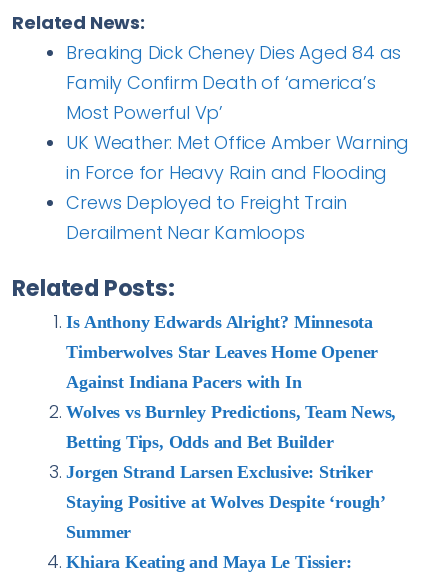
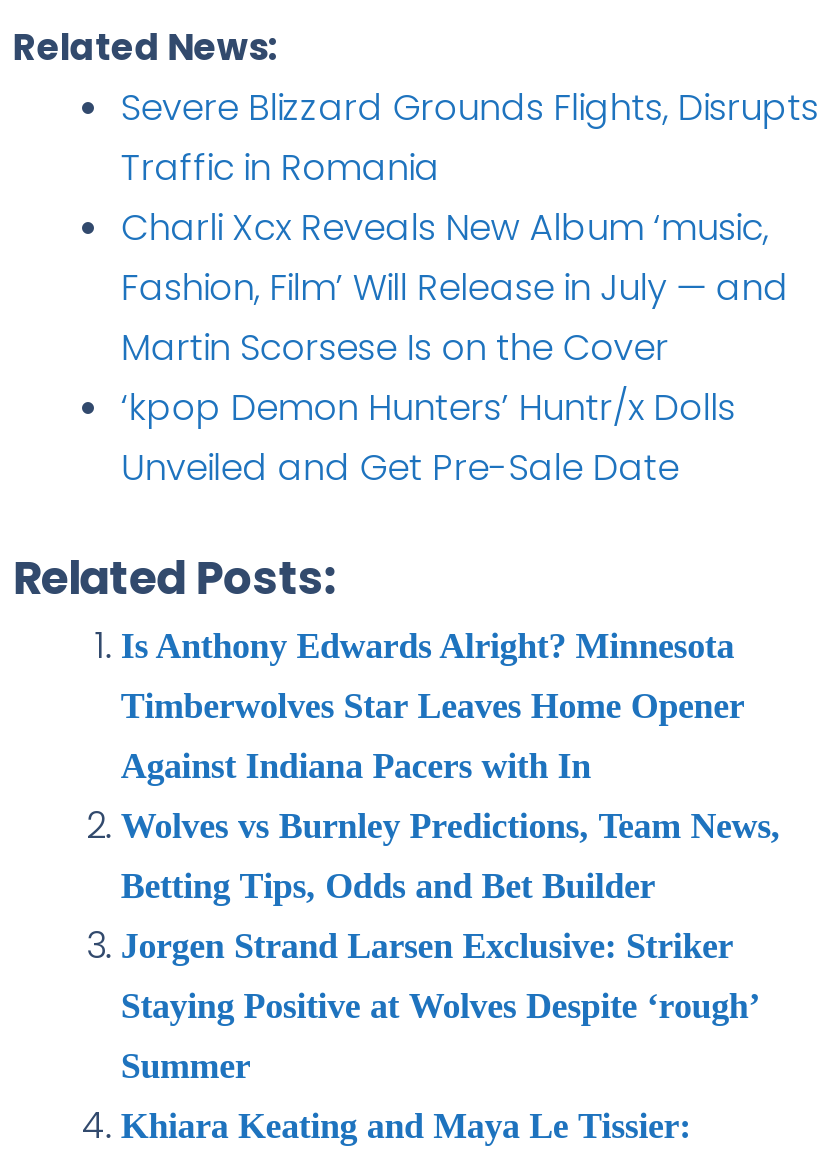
- Breaking Dick Cheney Dies Aged 84 as
- Family Confirm Death of ‘america’s
- Most Powerful Vp’
- UK Weather: Met Office Amber Warning
- in Force for Heavy Rain and Flooding
- Crews Deployed to Freight Train
- Derailment Near Kamloops
+ Severe Blizzard Grounds Flights, Disrupts
+ Traffic in Romania
+ Charli Xcx Reveals New Album ‘music,
+ Fashion, Film’ Will Release in July — and
+ Martin Scorsese Is on the Cover
+ ‘kpop Demon Hunters’ Huntr/x Dolls
+ Unveiled and Get Pre-Sale Date
